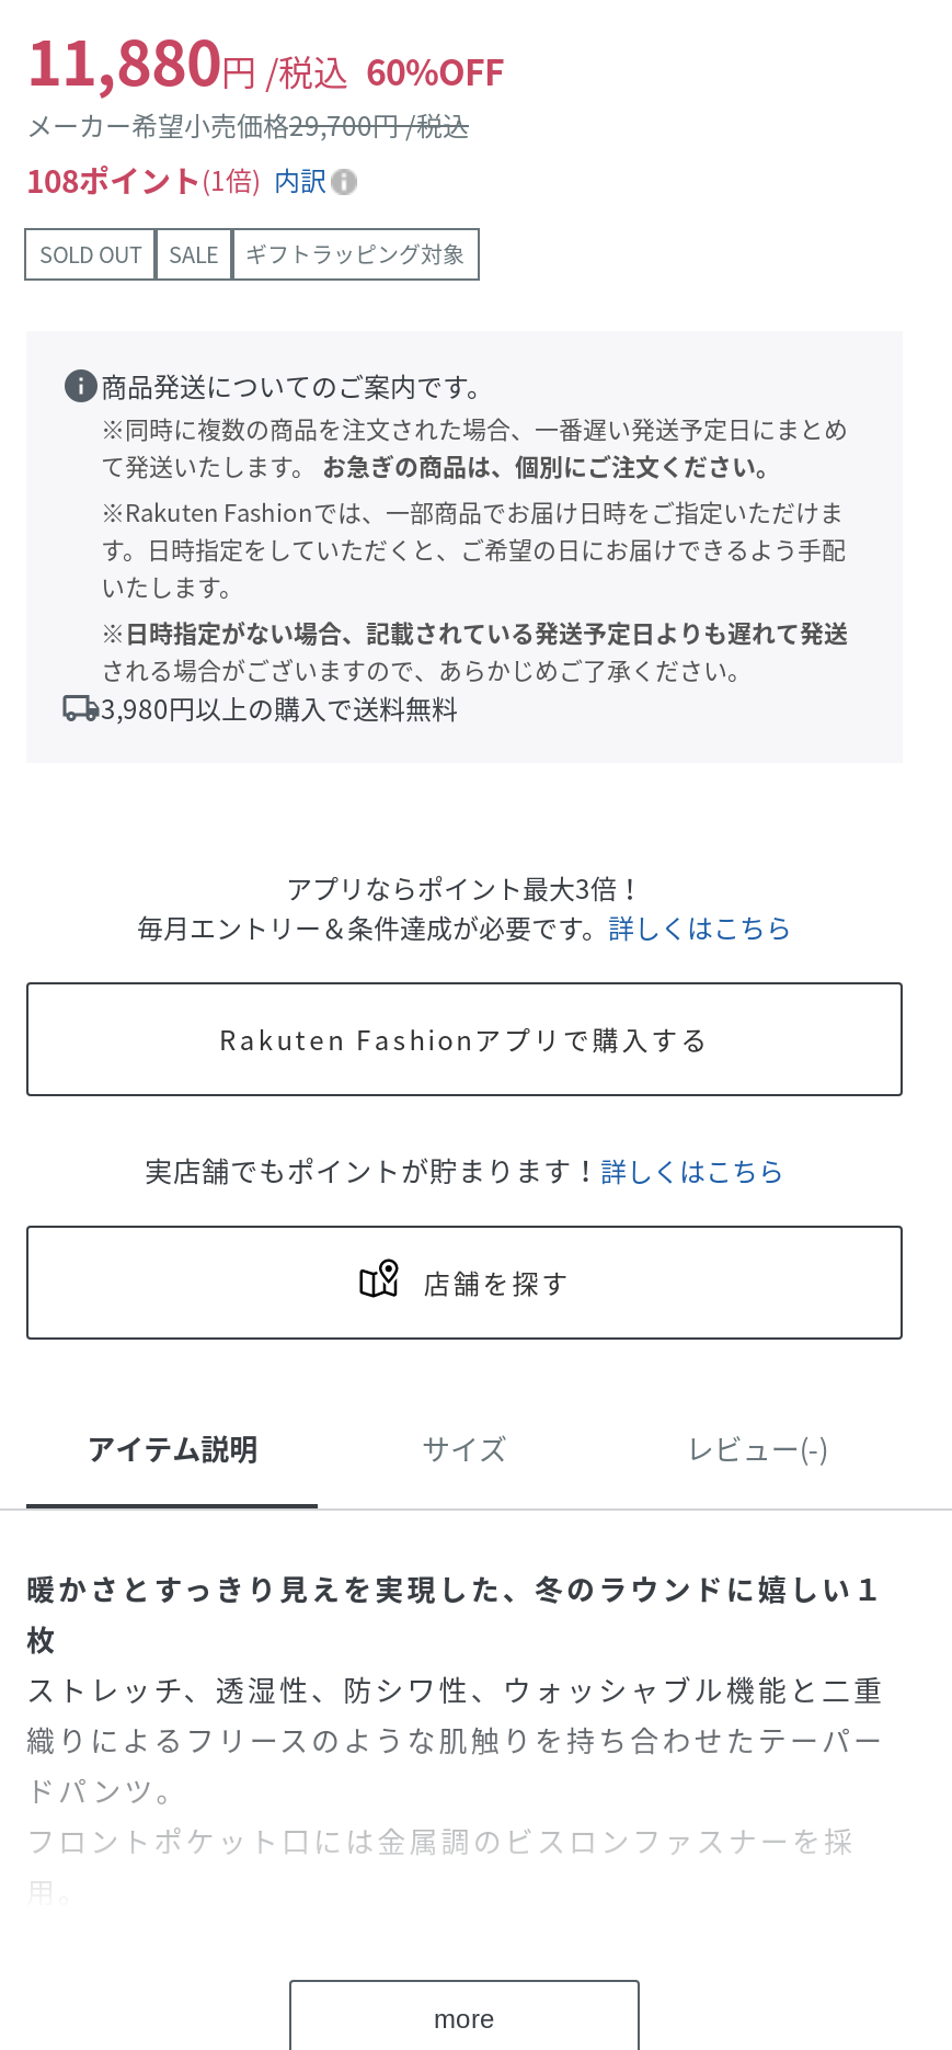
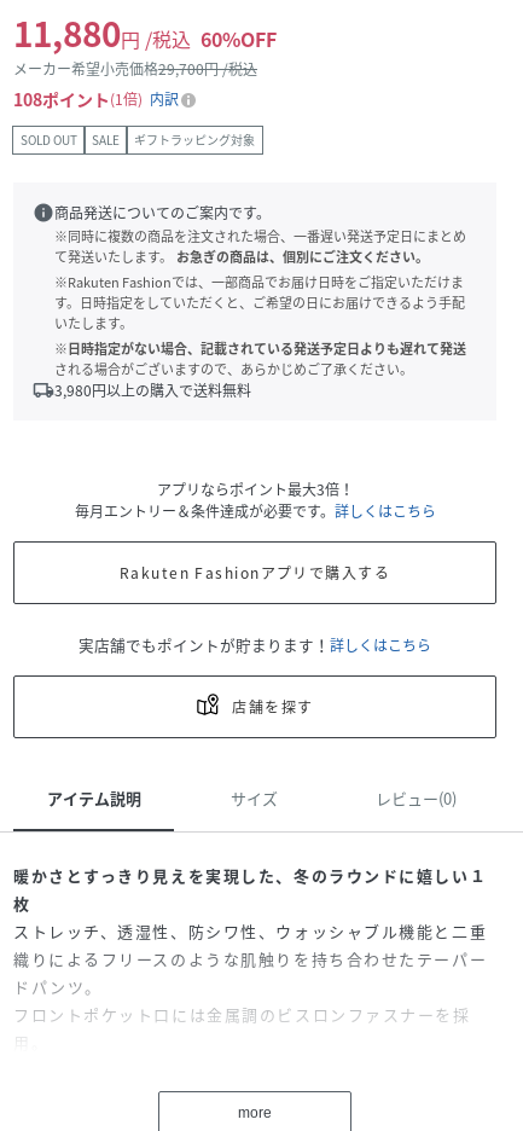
- レビュー(-)
+ レビュー(0)
